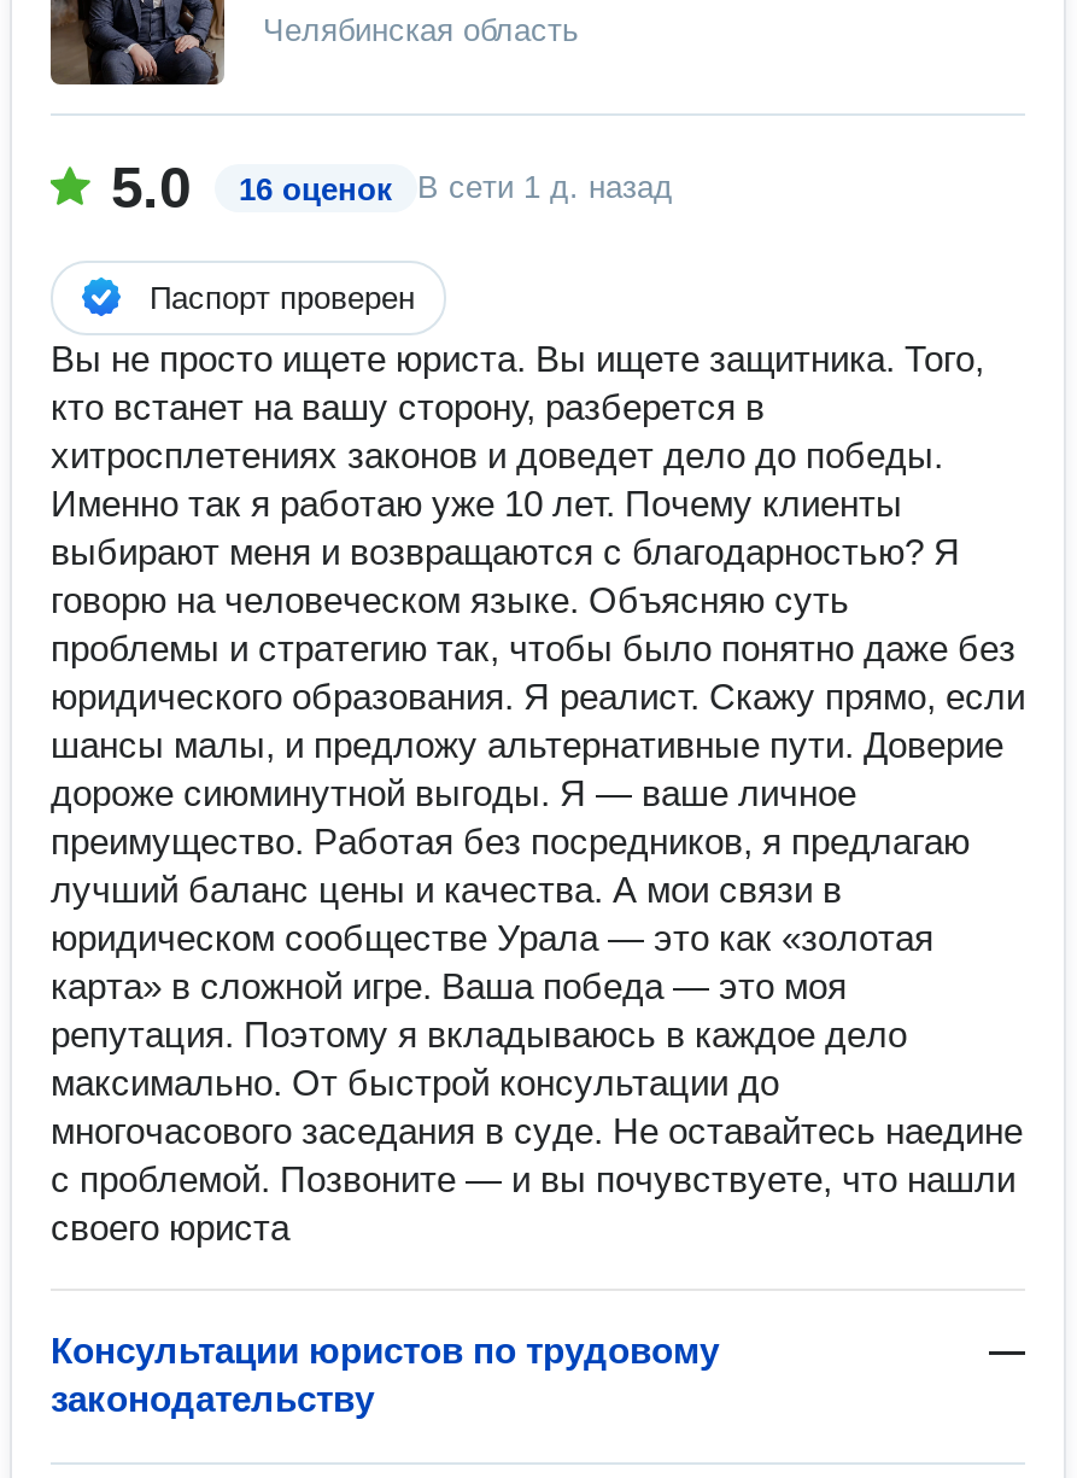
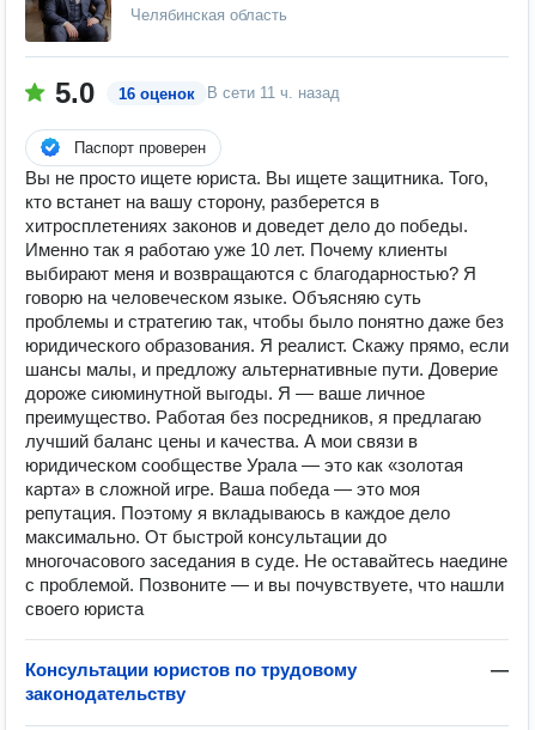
- 5.0 16 оценок В сети 1 д. назад
+ 5.0 16 оценок В сети 11 ч. назад
